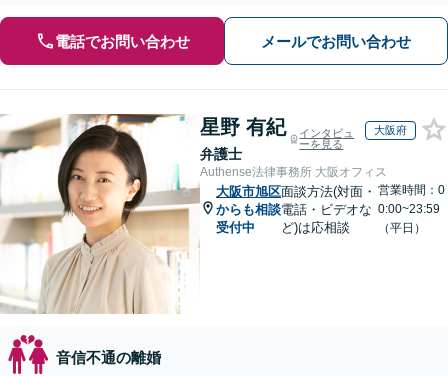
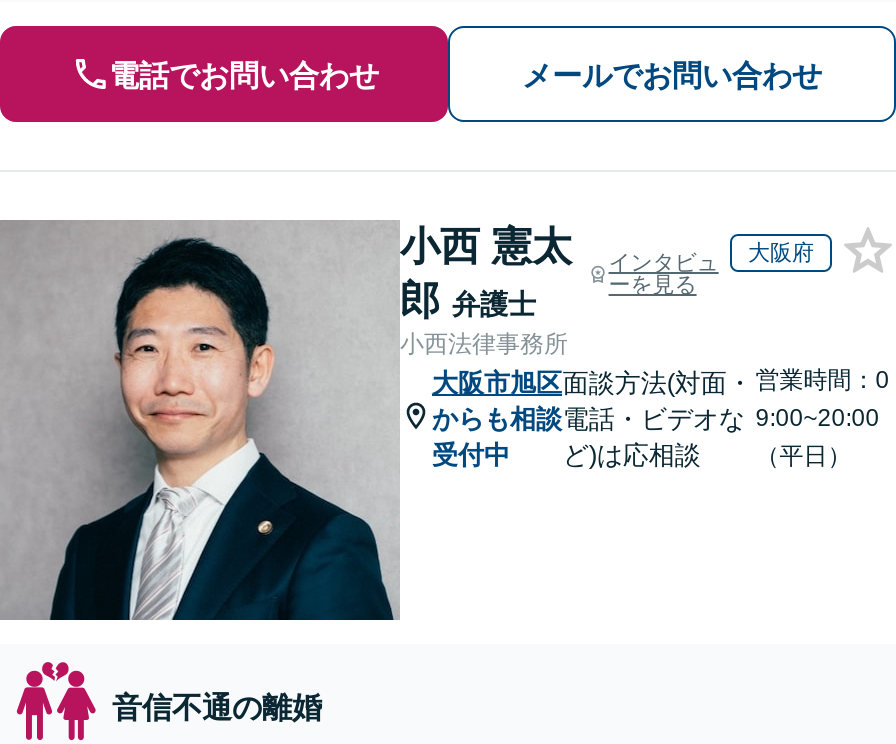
- [image]
- 星野 有紀
- 弁護士
+ [image]
+ 小西 憲太
+ 郎弁護士

- Authense法律事務所 大阪オフィス
+ 小西法律事務所

- からも相談 電話・ビデオな 0:00~23:59
+ からも相談 電話・ビデオな 9:00~20:00
